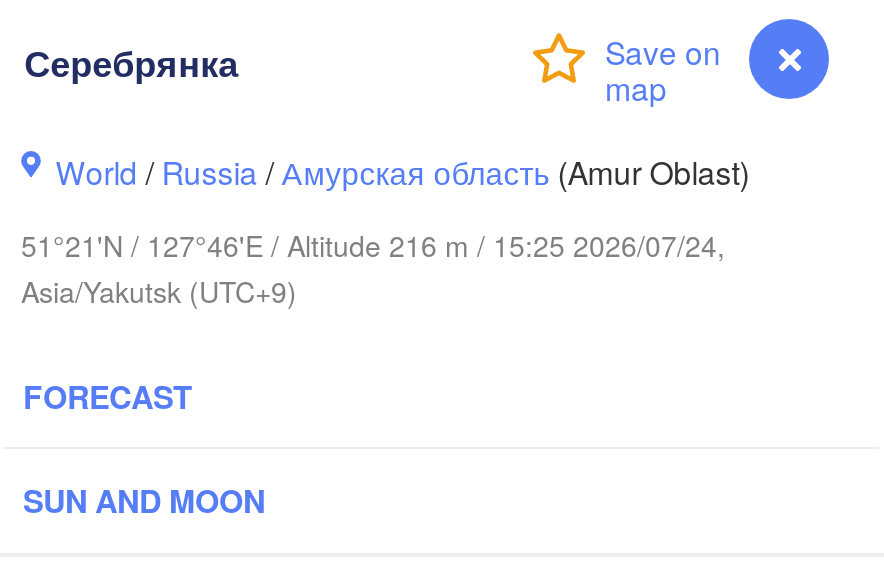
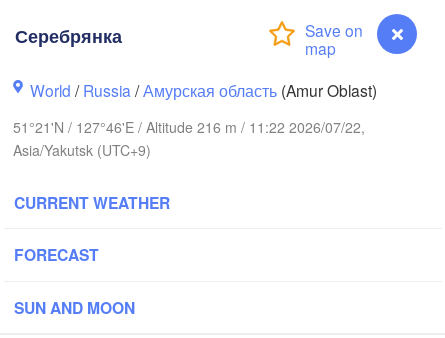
- 51°21'N / 127°46'E / Altitude 216 m / 15:25 2026/07/24,
+ 51°21'N / 127°46'E / Altitude 216 m / 11:22 2026/07/22,

+ CURRENT WEATHER
